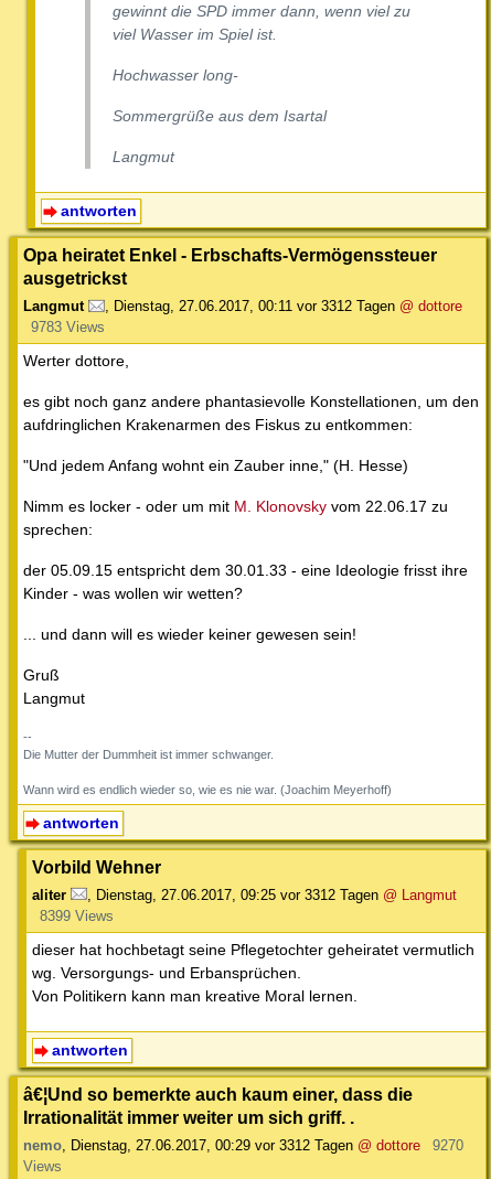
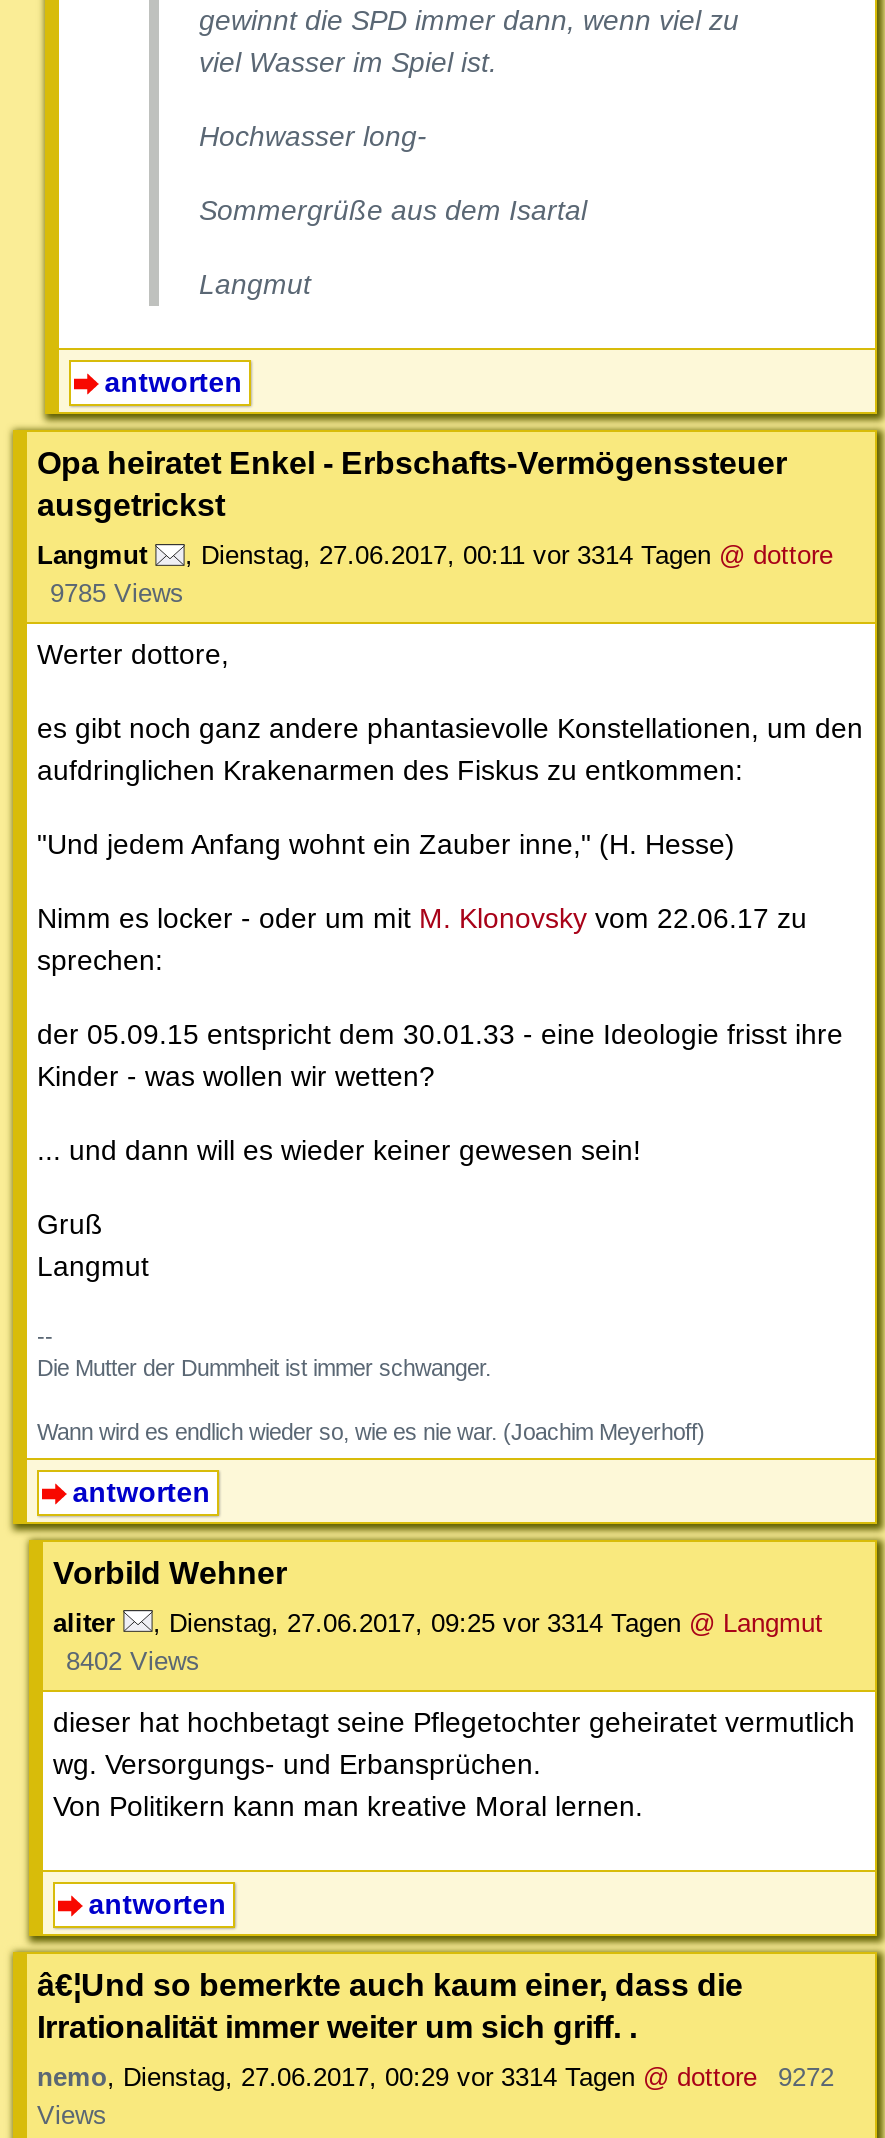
- , Dienstag, 27.06.2017, 00:11 vor 3312 Tagen @ dottore
+ , Dienstag, 27.06.2017, 00:11 vor 3314 Tagen @ dottore

- 9783 Views
+ 9785 Views

- , Dienstag, 27.06.2017, 09:25 vor 3312 Tagen @ Langmut
+ , Dienstag, 27.06.2017, 09:25 vor 3314 Tagen @ Langmut

- 8399 Views
+ 8402 Views

- nemo, Dienstag, 27.06.2017, 00:29 vor 3312 Tagen @ dottore
+ nemo, Dienstag, 27.06.2017, 00:29 vor 3314 Tagen @ dottore

- 9270
+ 9272
